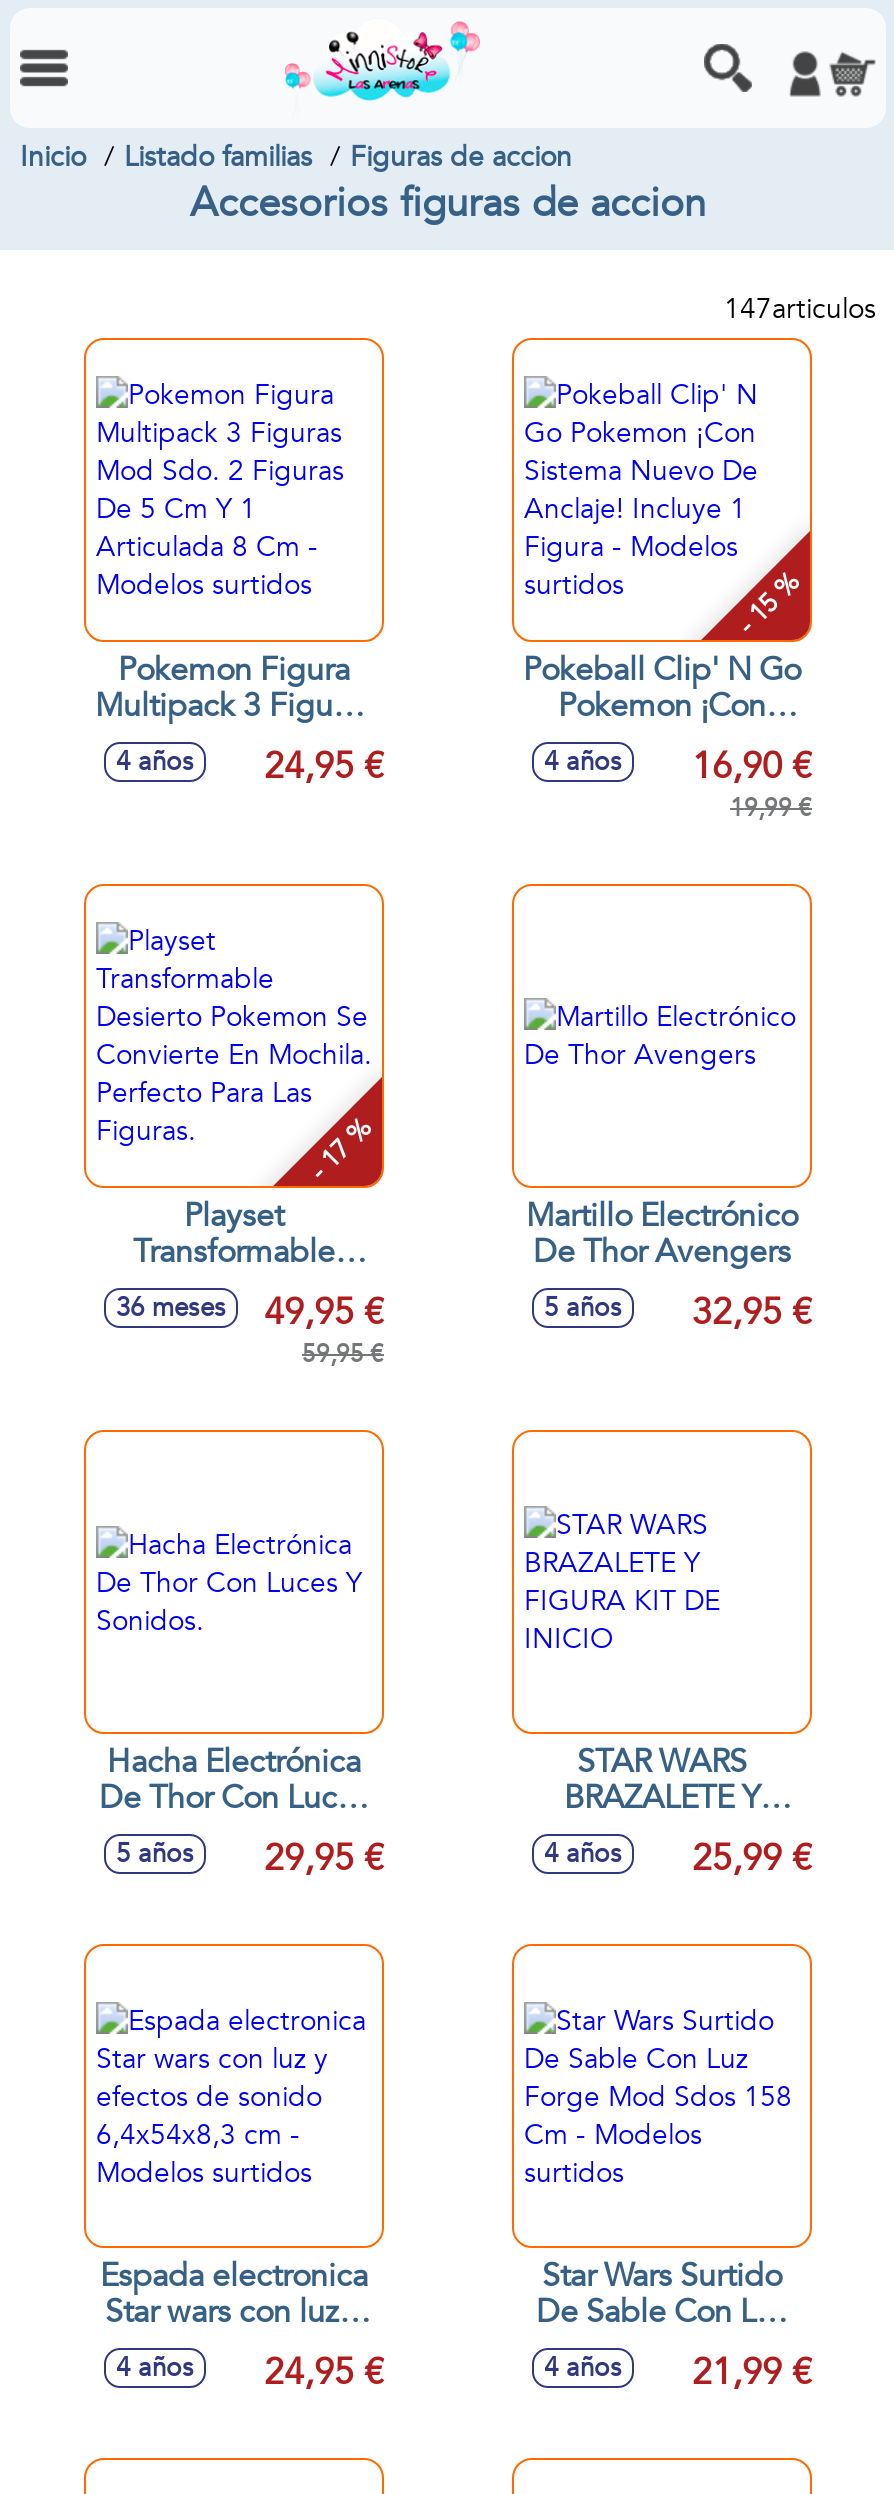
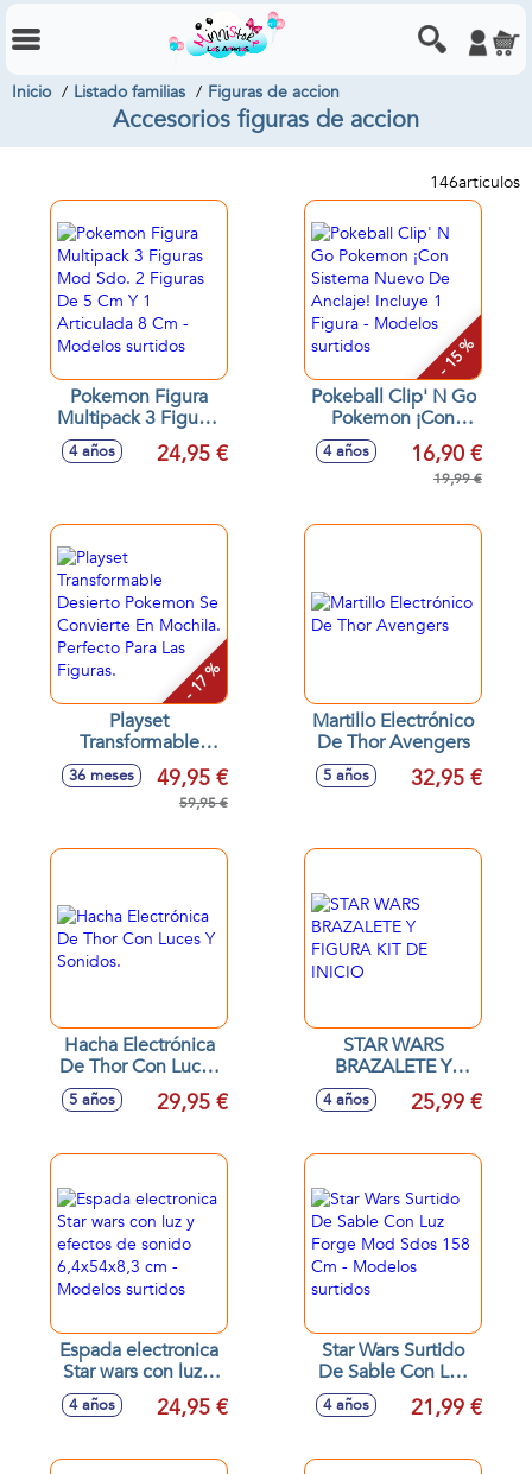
- 147articulos
+ 146articulos
